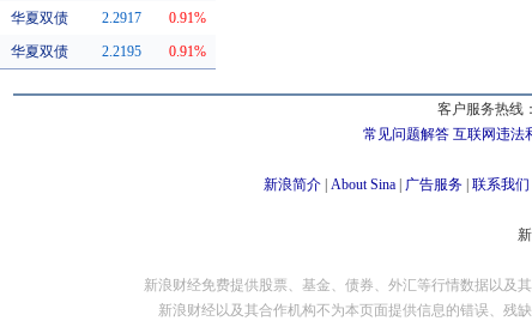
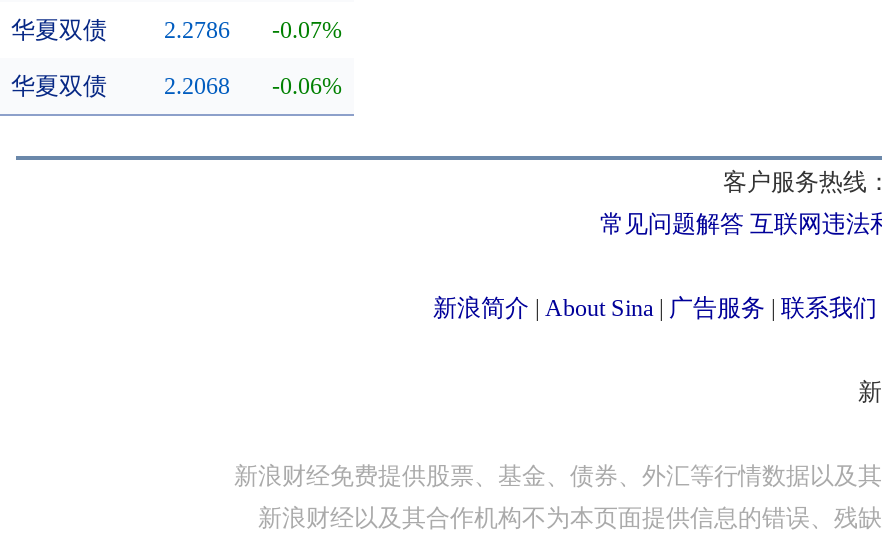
- 2.2917
+ 2.2786

- 0.91%
+ -0.07%

- 2.2195
+ 2.2068

- 0.91%
+ -0.06%
